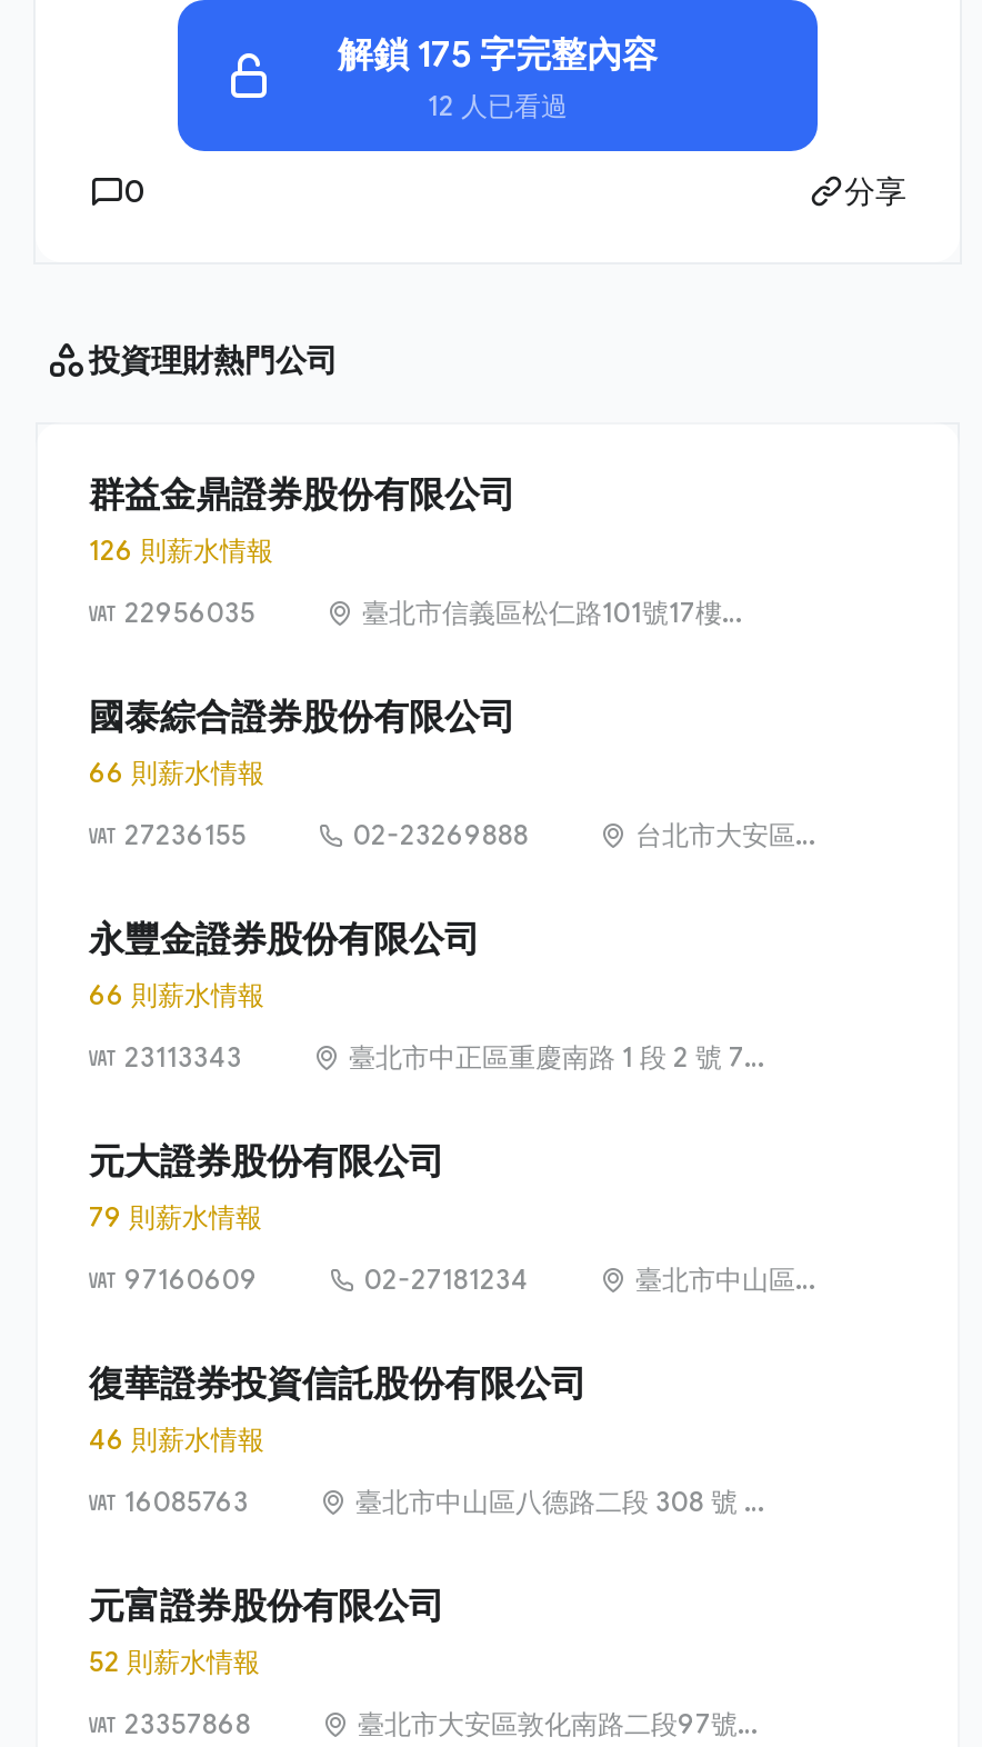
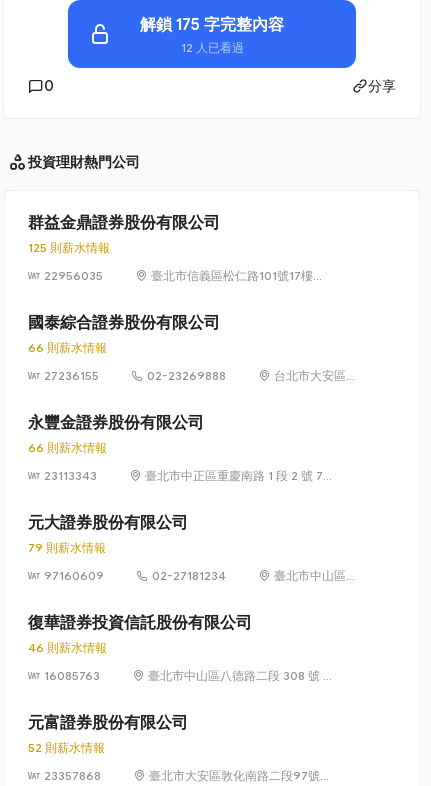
- 126 則薪水情報
+ 125 則薪水情報
